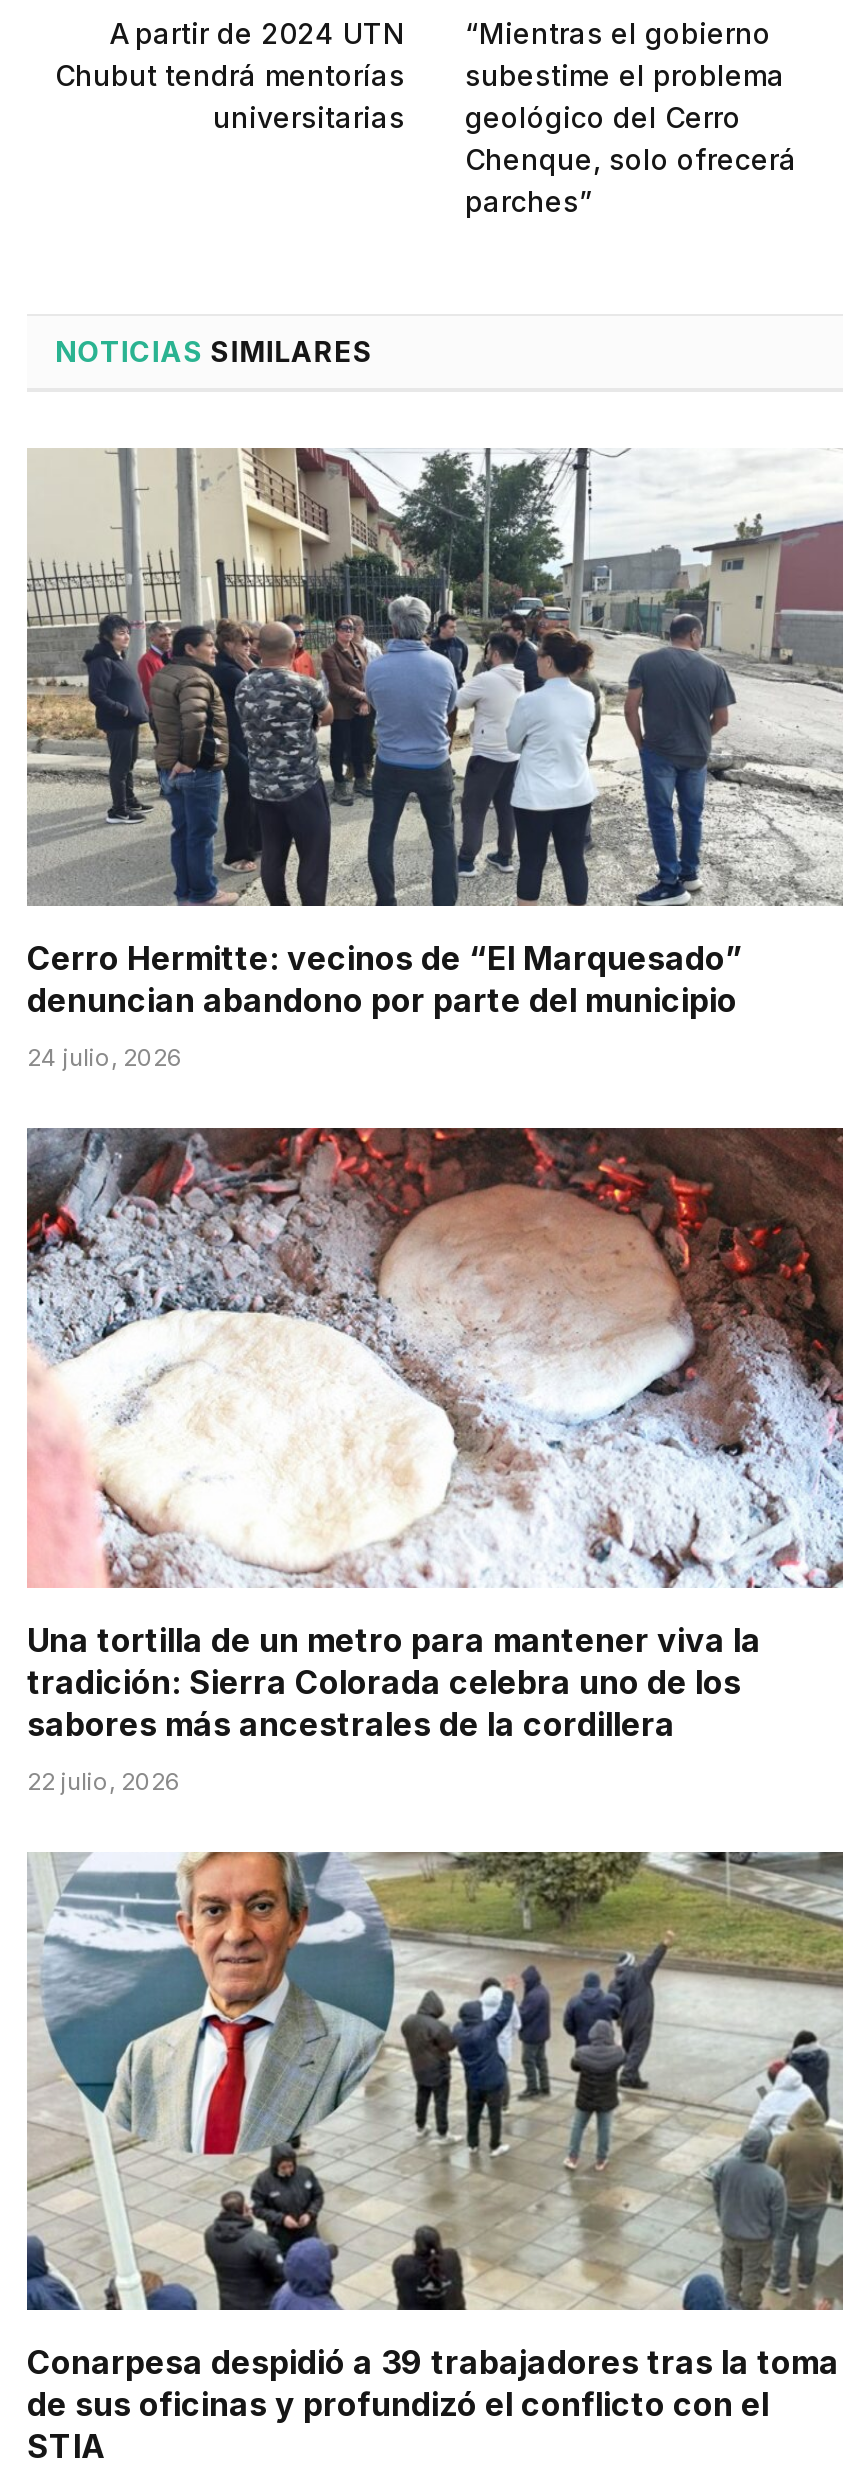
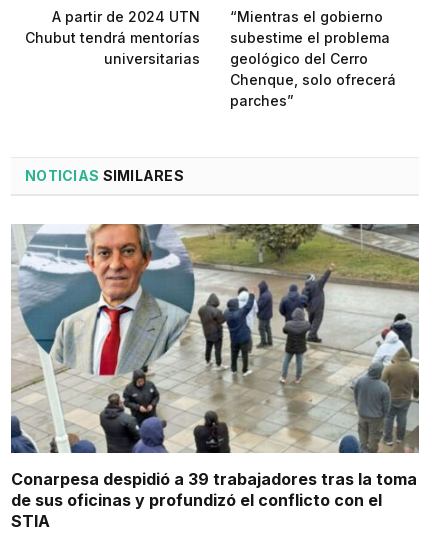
- [image]
- Cerro Hermitte: vecinos de “El Marquesado”
- denuncian abandono por parte del municipio
- 24 julio, 2026

- [image]
- Una tortilla de un metro para mantener viva la
- tradición: Sierra Colorada celebra uno de los
- sabores más ancestrales de la cordillera
- 22 julio, 2026
